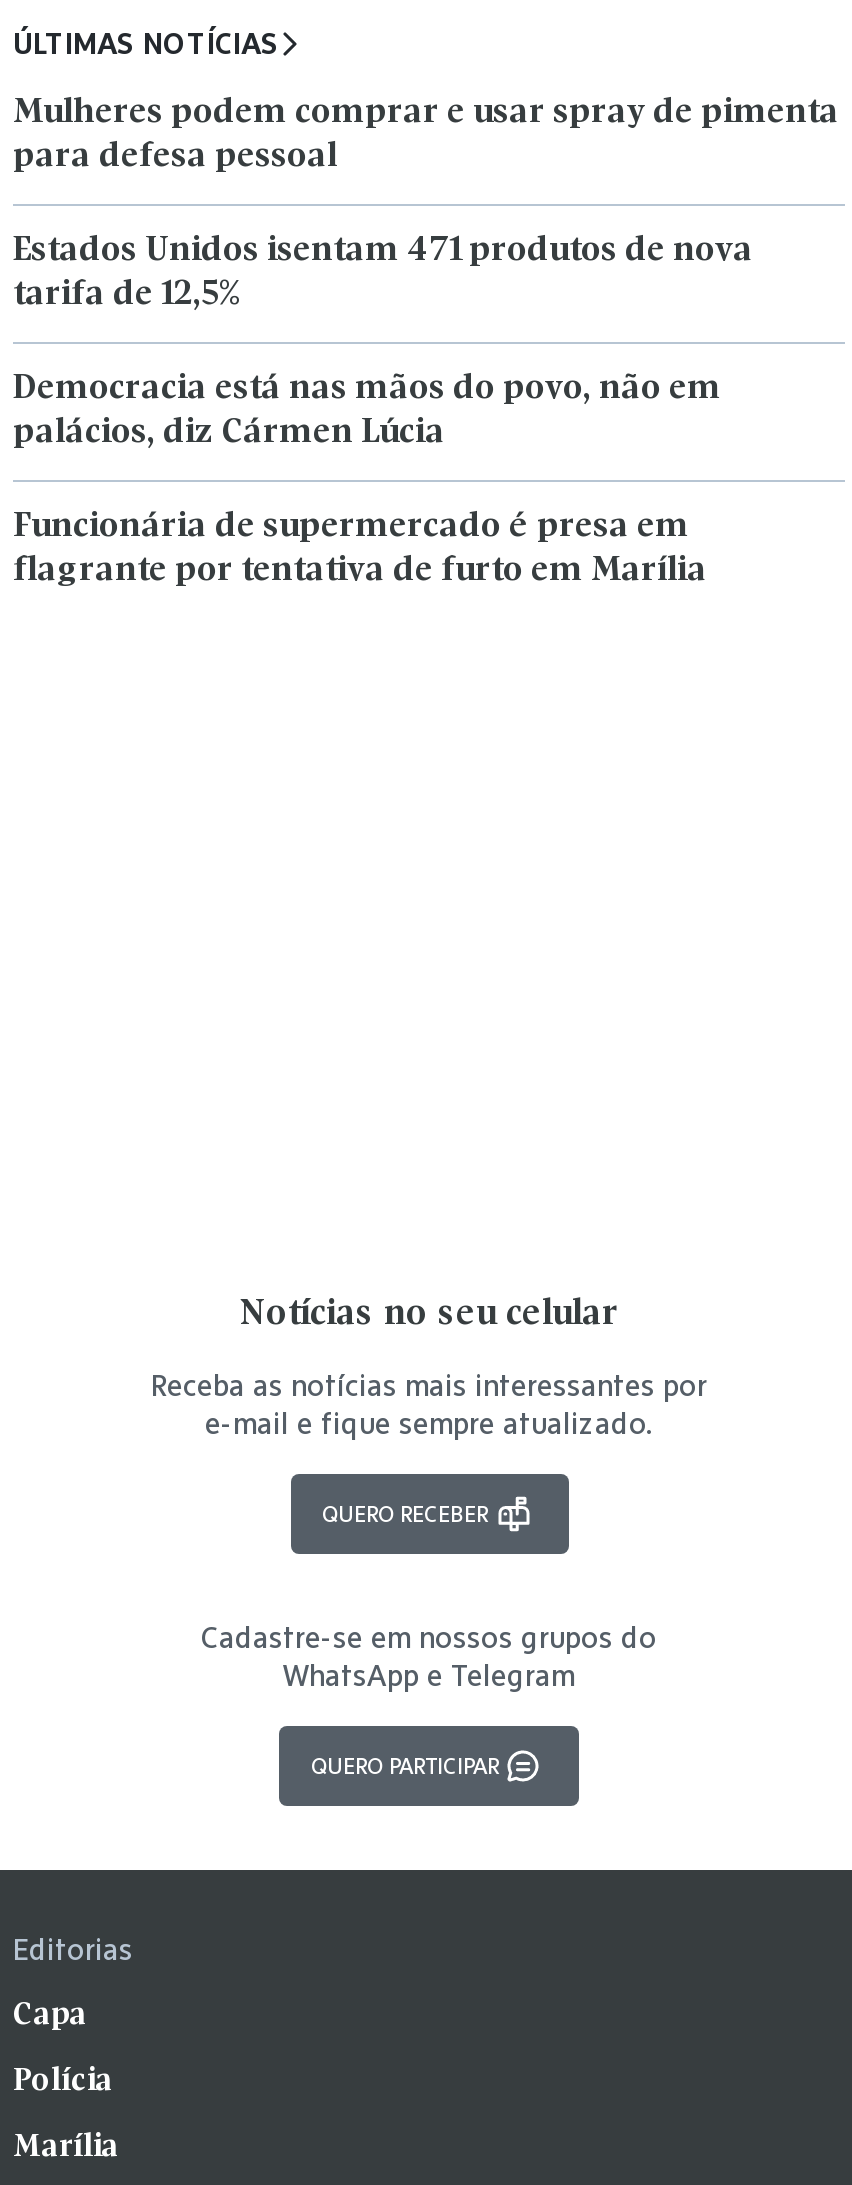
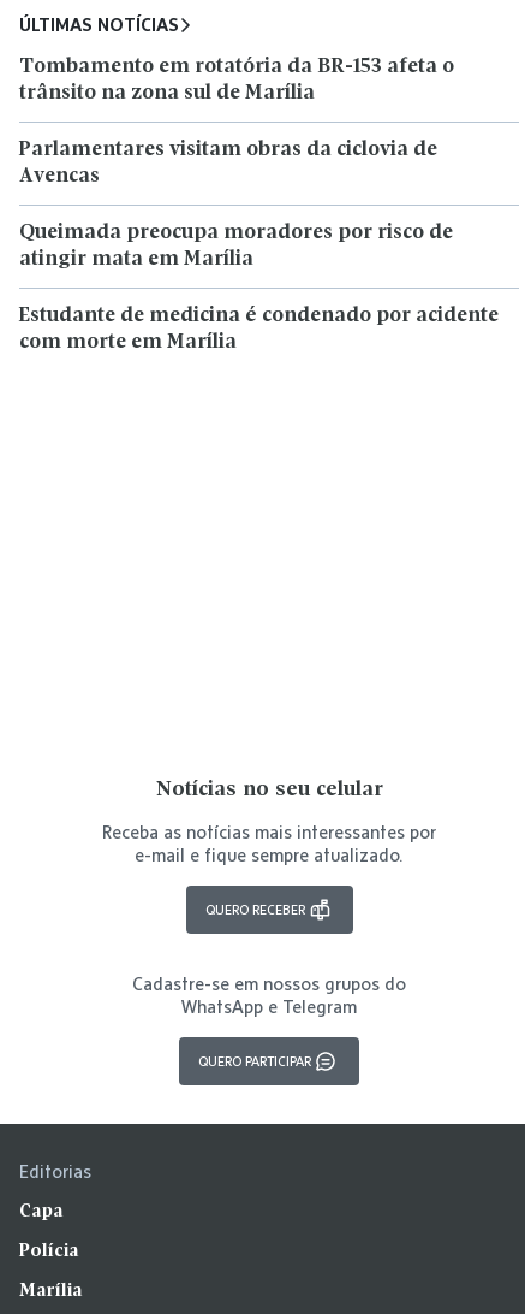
- Mulheres podem comprar e usar spray de pimenta
- para defesa pessoal
+ Tombamento em rotatória da BR-153 afeta o
+ trânsito na zona sul de Marília

- Estados Unidos isentam 471 produtos de nova
- tarifa de 12,5%
+ Parlamentares visitam obras da ciclovia de
+ Avencas

- Democracia está nas mãos do povo, não em
- palácios, diz Cármen Lúcia
+ Queimada preocupa moradores por risco de
+ atingir mata em Marília

- Funcionária de supermercado é presa em
- flagrante por tentativa de furto em Marília
+ Estudante de medicina é condenado por acidente
+ com morte em Marília
